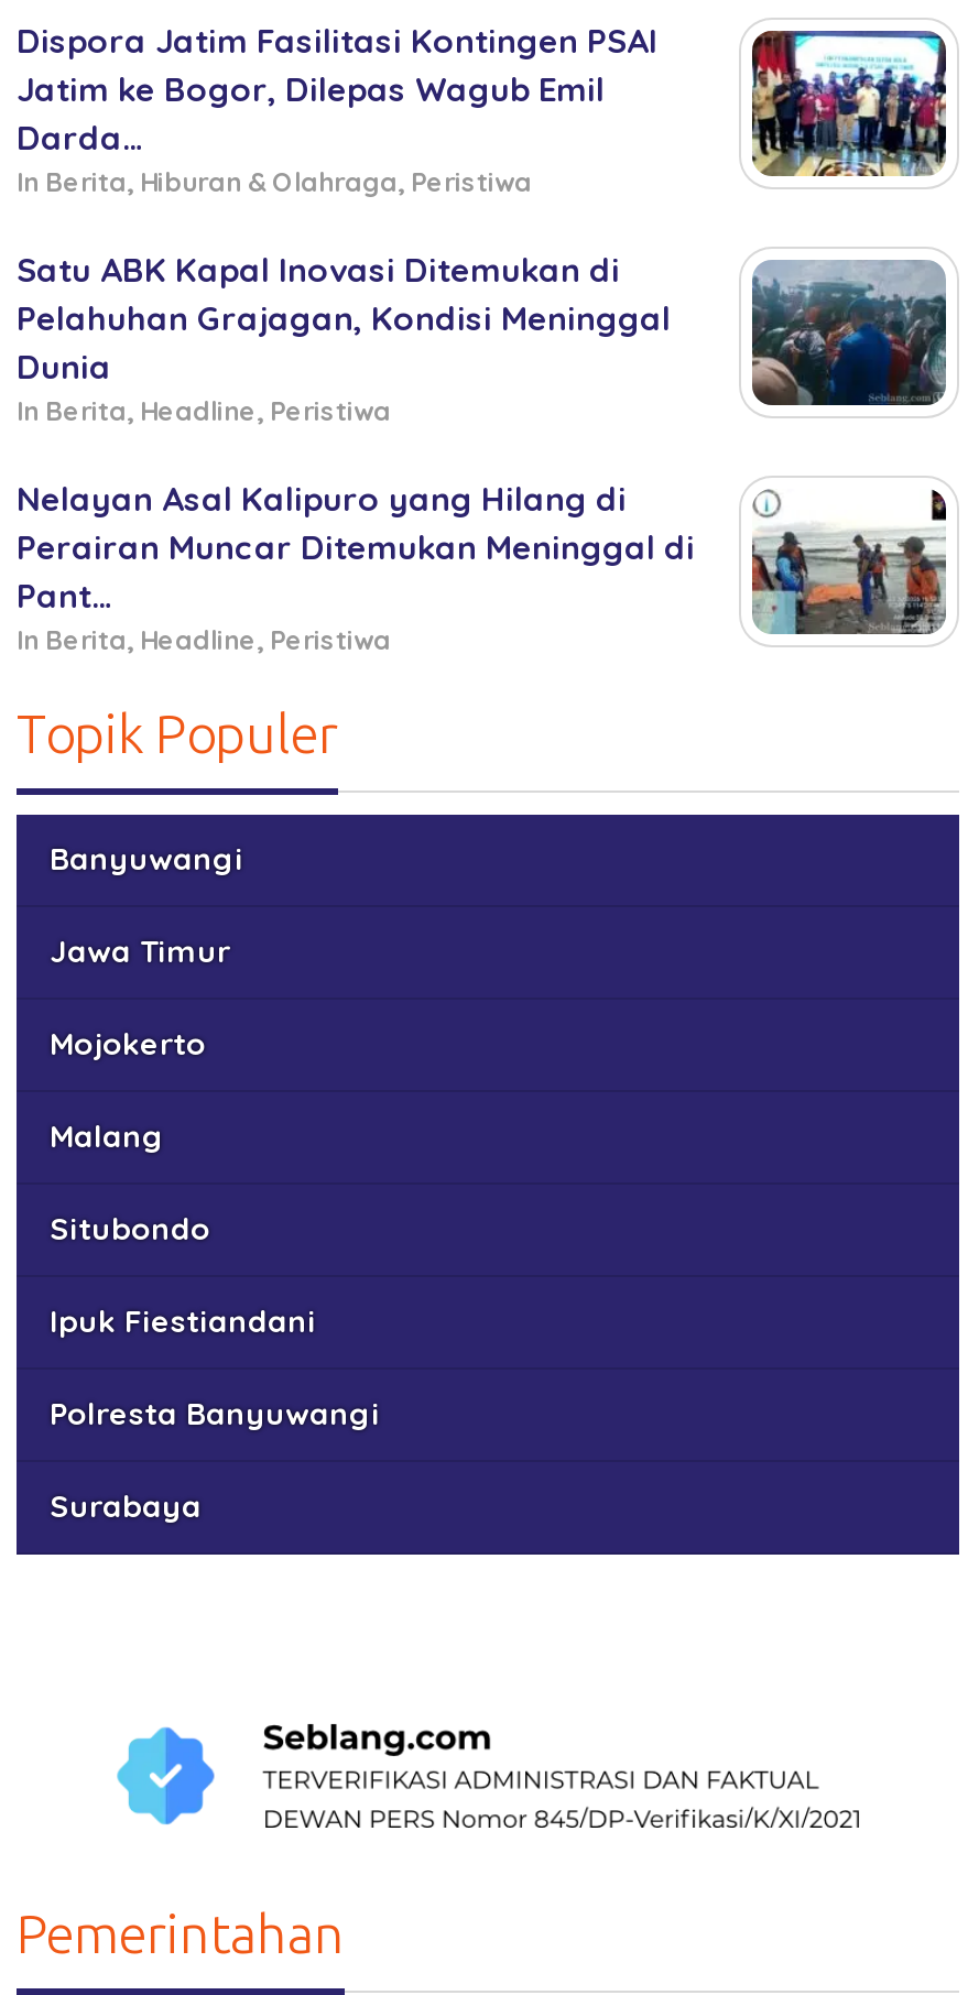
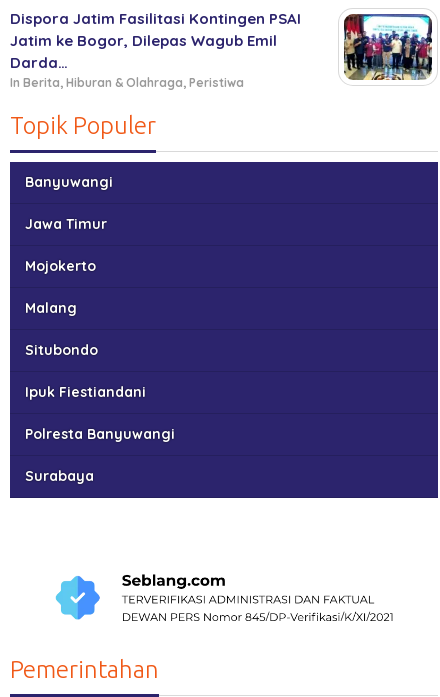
- [image]
- Satu ABK Kapal Inovasi Ditemukan di
- Pelahuhan Grajagan, Kondisi Meninggal
- Dunia
- In Berita, Headline, Peristiwa
- Nelayan Asal Kalipuro yang Hilang di
- Perairan Muncar Ditemukan Meninggal di
- Pant…
- In Berita, Headline, Peristiwa

- [image]
